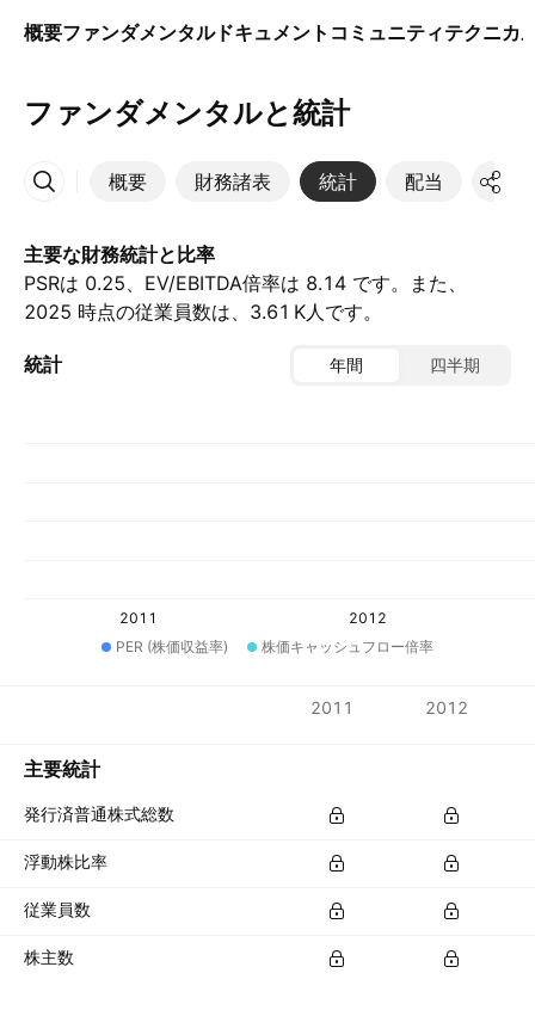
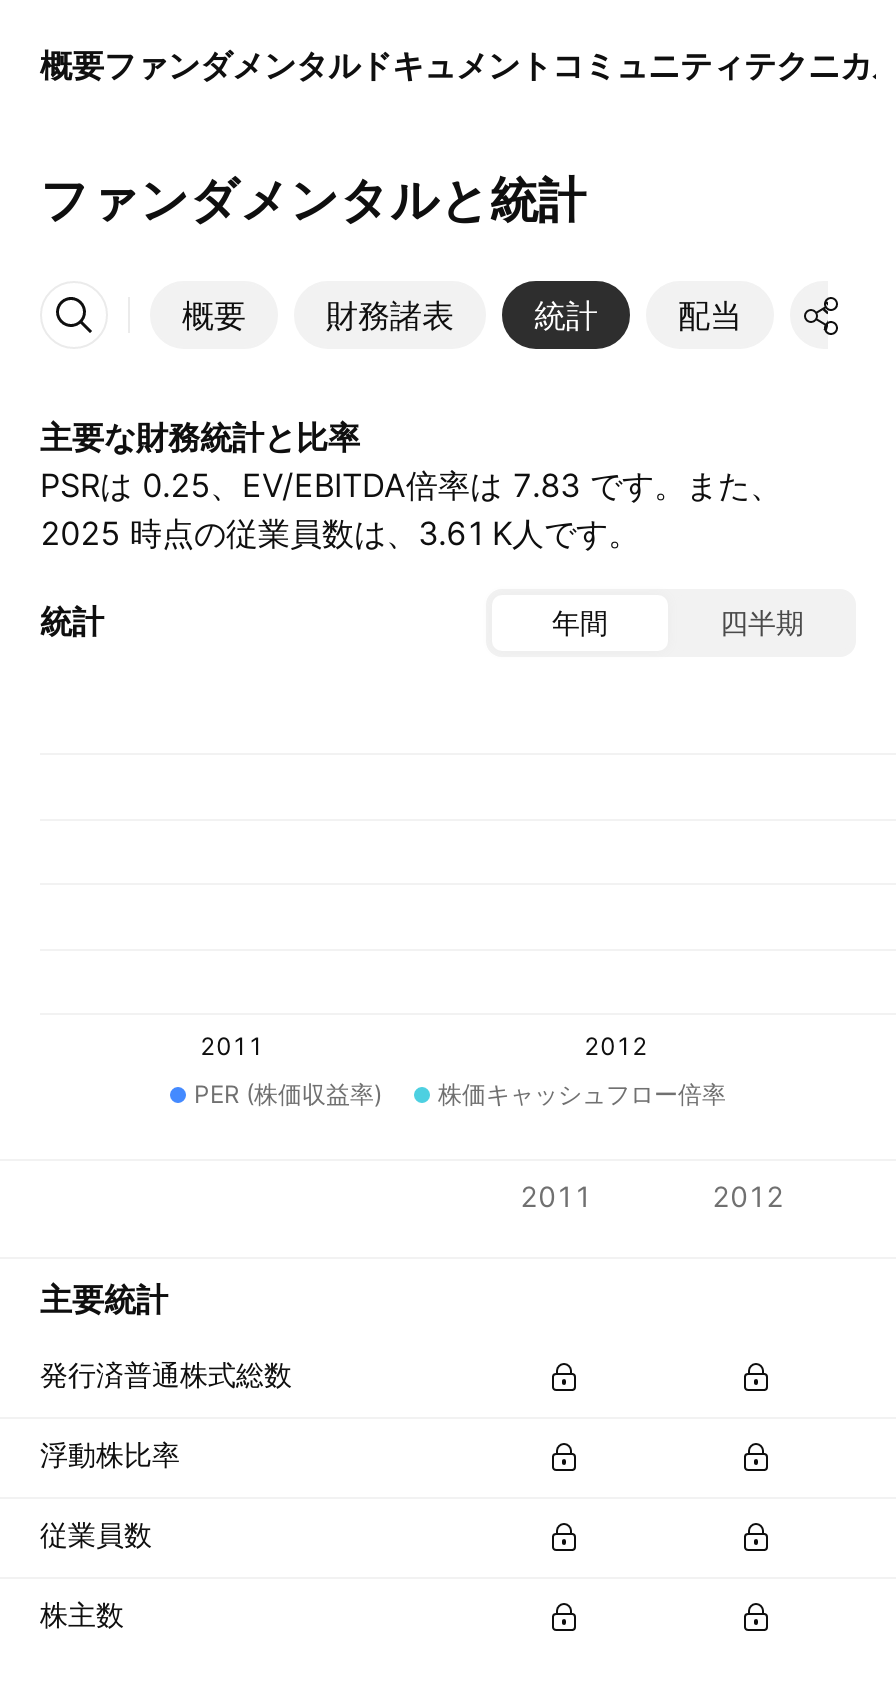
- PSRは 0.25、EV/EBITDA倍率は 8.14 です。また、
+ PSRは 0.25、EV/EBITDA倍率は 7.83 です。また、
